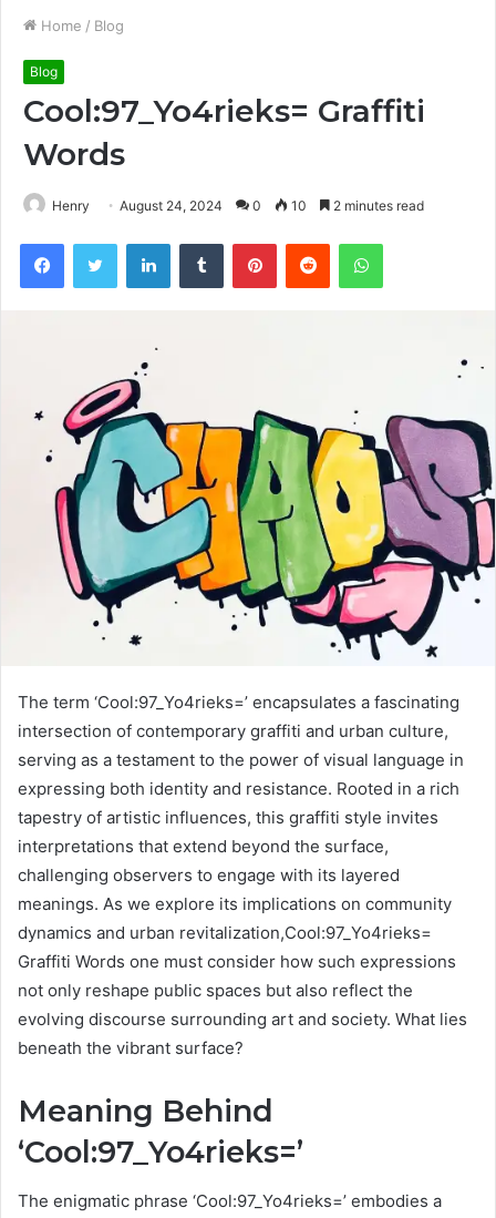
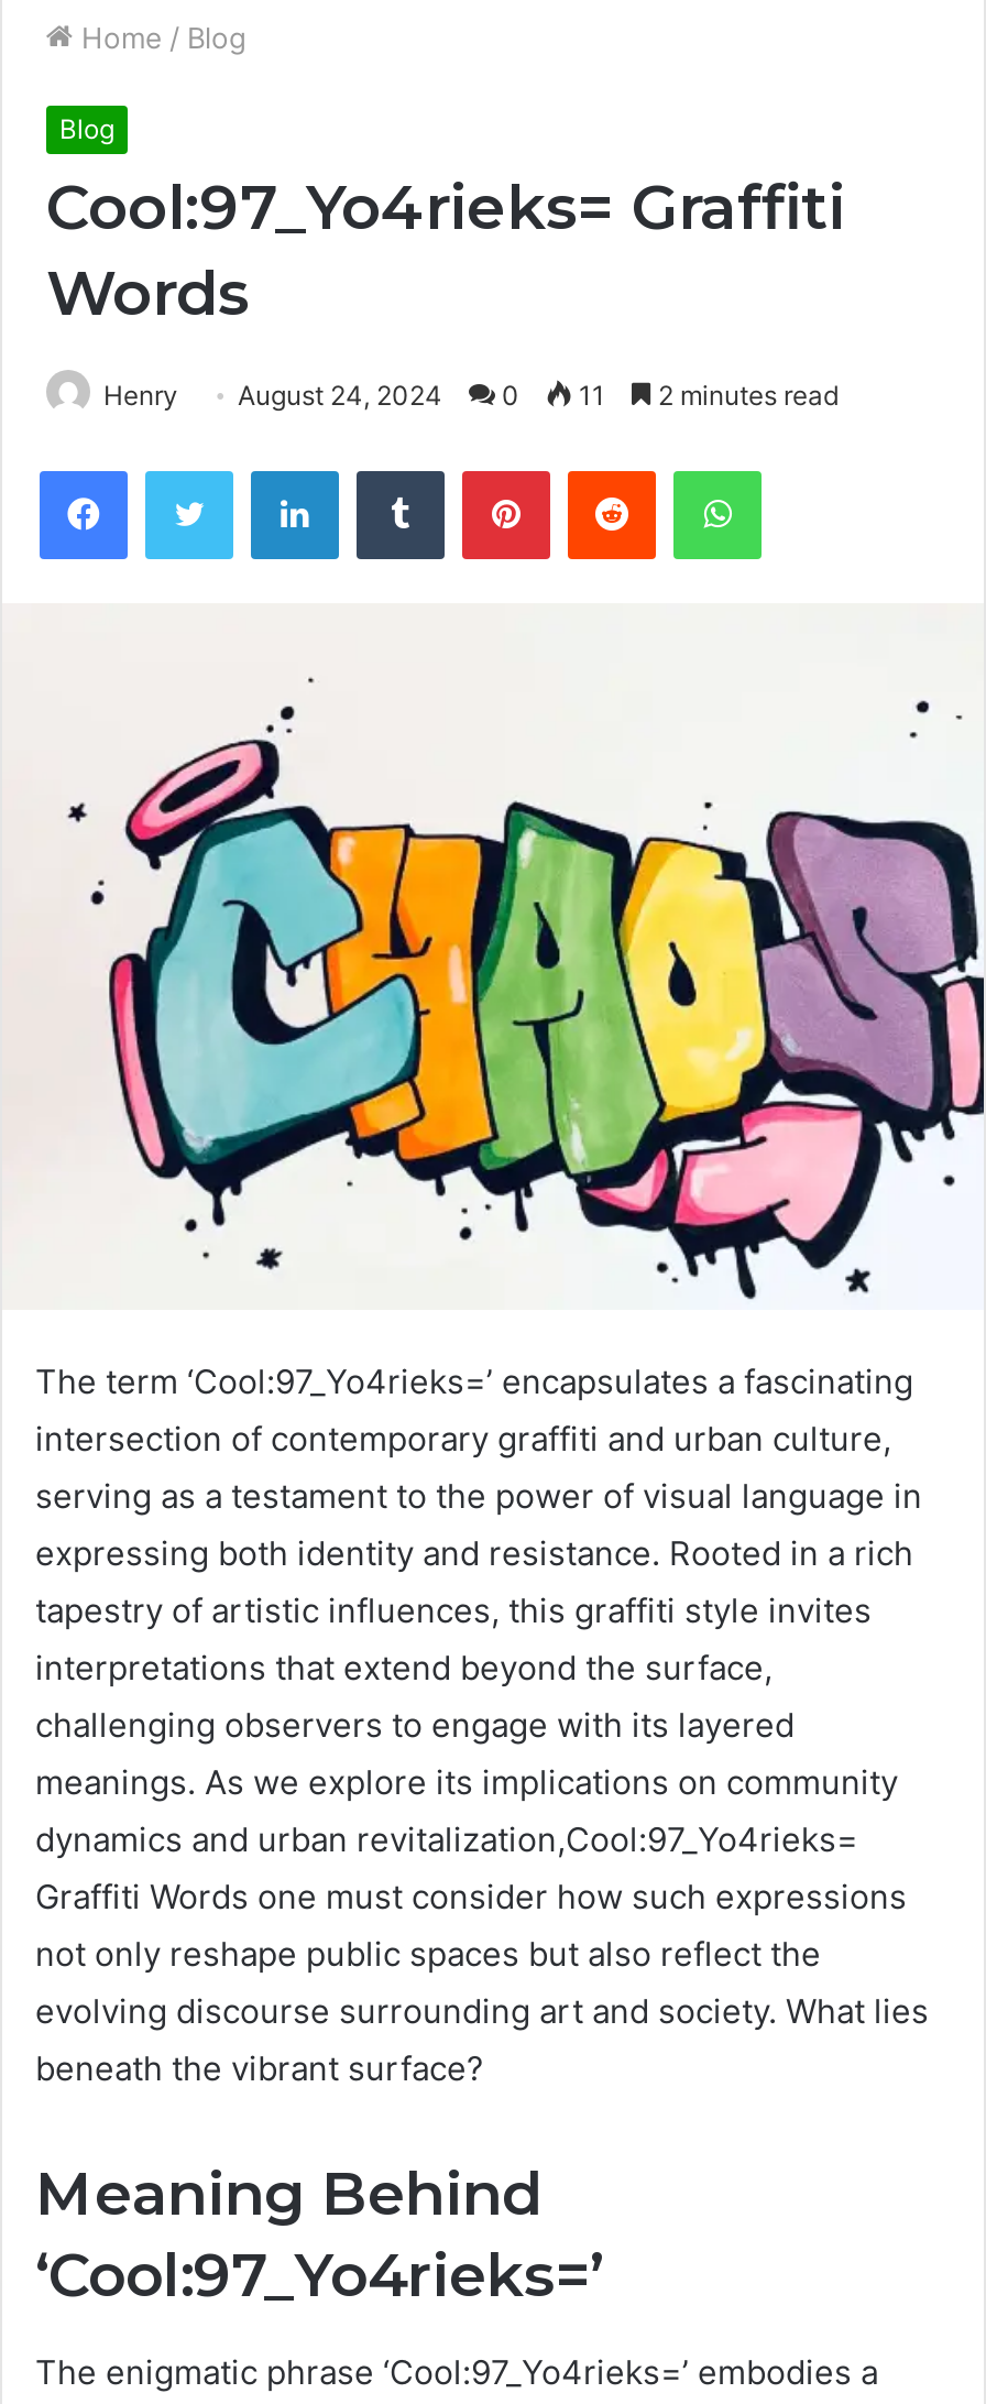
- Henry August 24, 2024 0 10 2 minutes read
+ Henry August 24, 2024 0 11 2 minutes read
